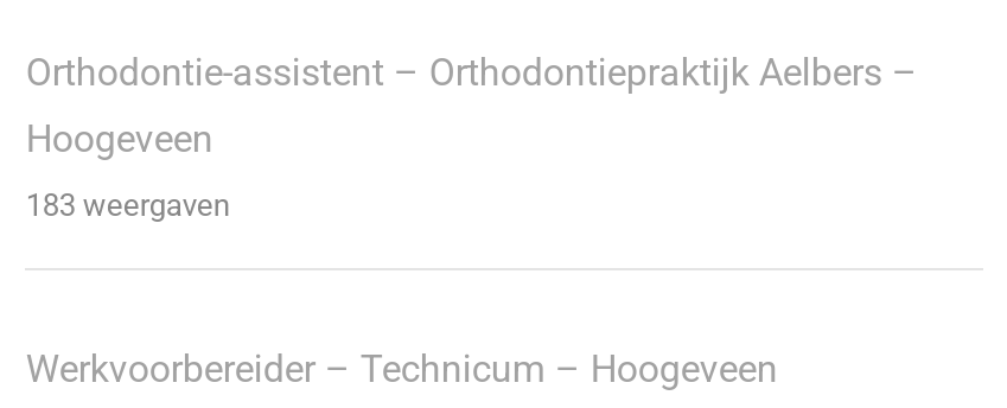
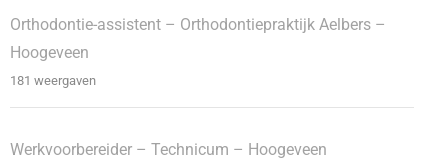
- 183 weergaven
+ 181 weergaven
